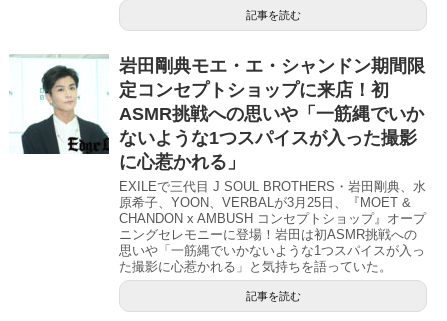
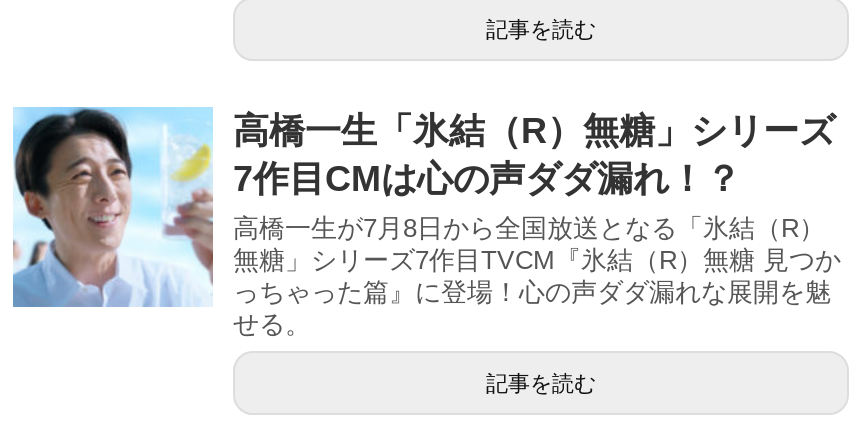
- [image]
- 岩田剛典モエ・エ・シャンドン期間限
- 定コンセプトショップに来店！初
- ASMR挑戦への思いや「一筋縄でいか
- ないような1つスパイスが入った撮影
- に心惹かれる」
- EXILEで三代目 J SOUL BROTHERS・岩田剛典、水
- 原希子、YOON、VERBALが3月25日、『MOET &
- CHANDON x AMBUSH コンセプトショップ』オープ
- ニングセレモニーに登場！岩田は初ASMR挑戦への
- 思いや「一筋縄でいかないような1つスパイスが入っ
- た撮影に心惹かれる」と気持ちを語っていた。
+ [image]
+ 高橋一生「氷結（R）無糖」シリーズ
+ 7作目CMは心の声ダダ漏れ！？
+ 高橋一生が7月8日から全国放送となる「氷結（R）
+ 無糖」シリーズ7作目TVCM『氷結（R）無糖 見つか
+ っちゃった篇』に登場！心の声ダダ漏れな展開を魅
+ せる。
